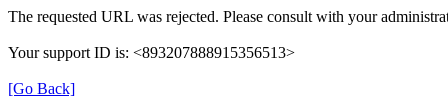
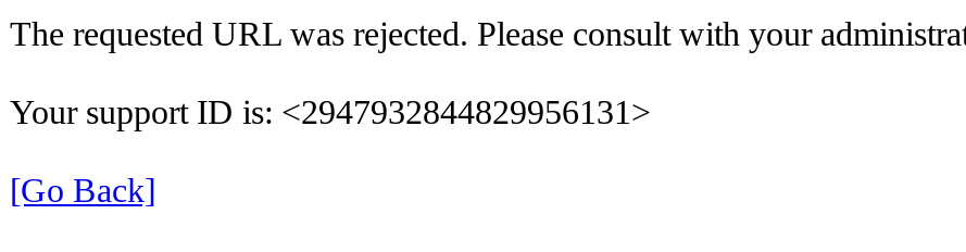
- Your support ID is: <893207888915356513>
+ Your support ID is: <2947932844829956131>
